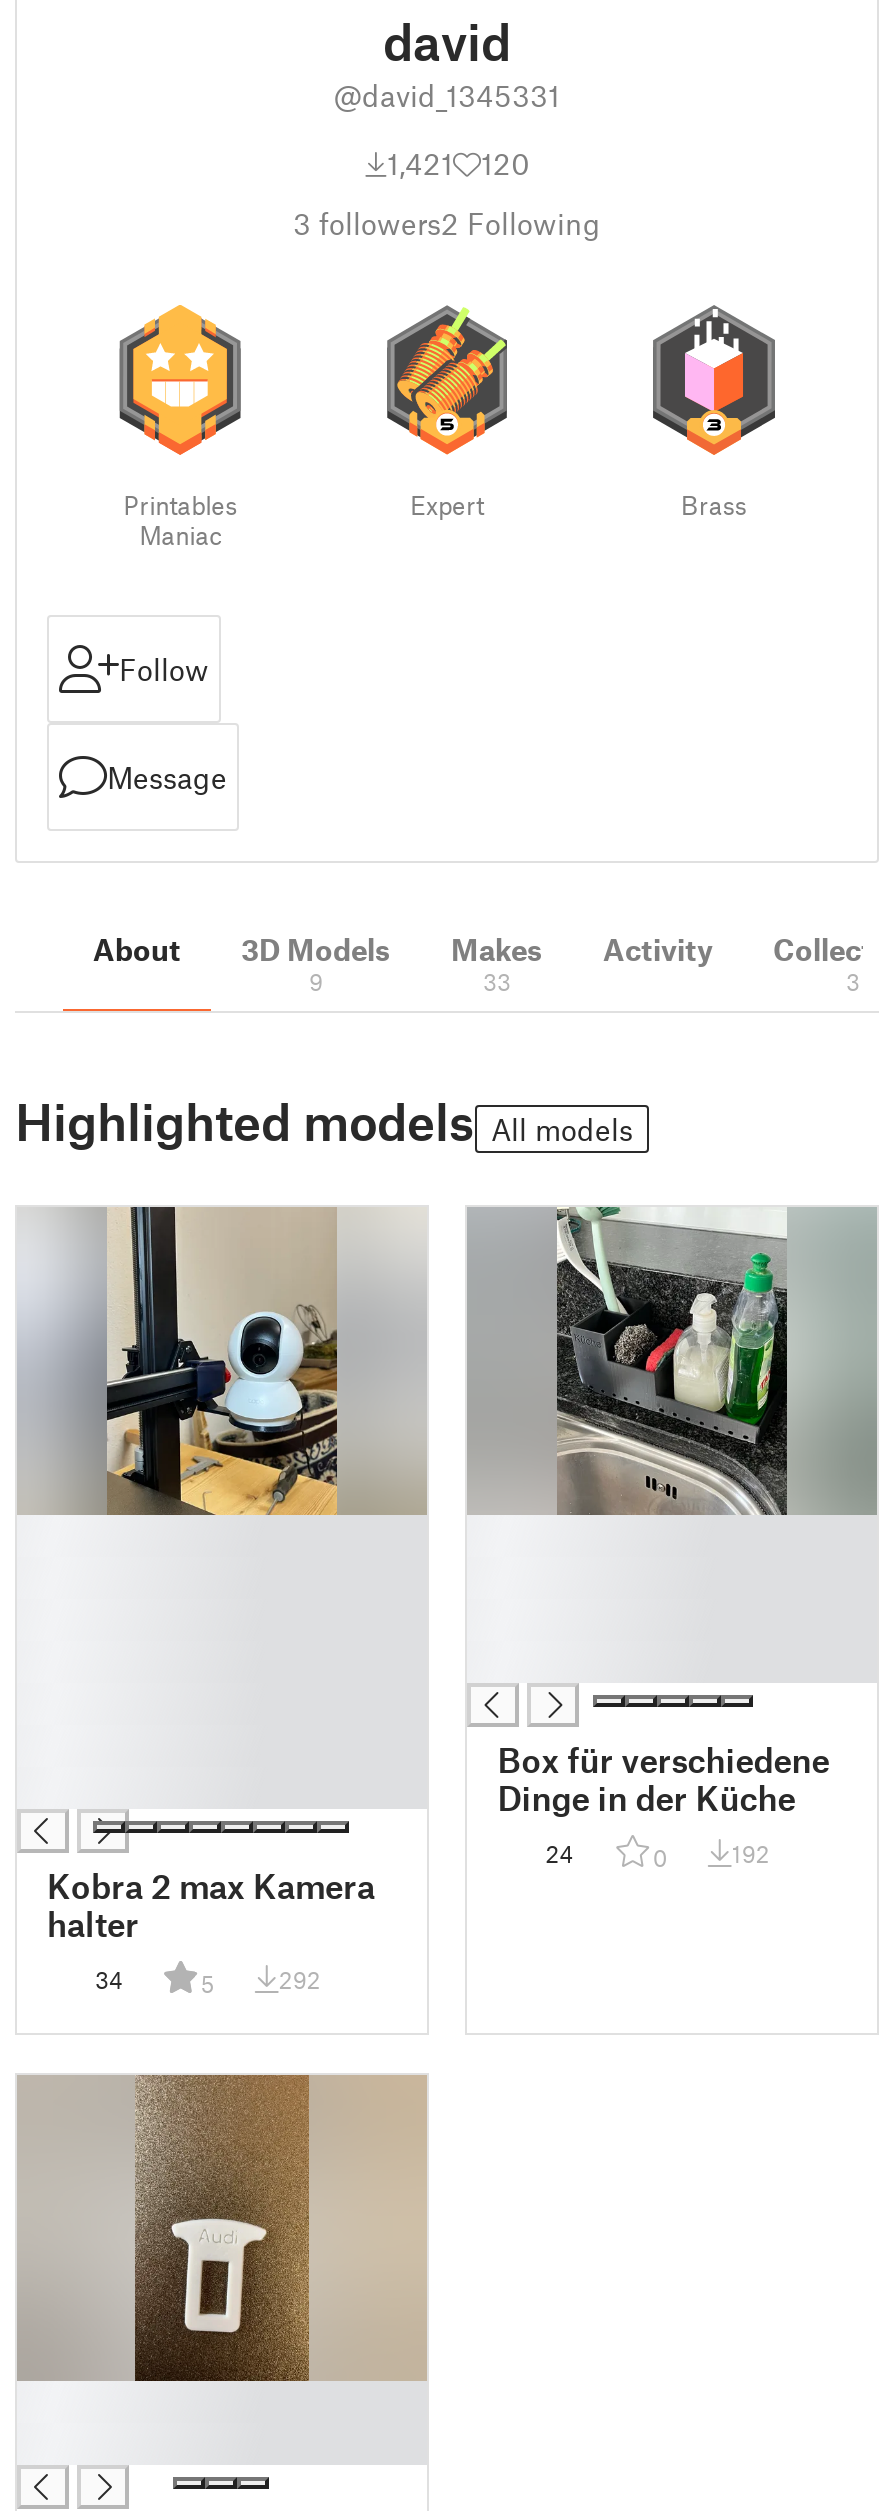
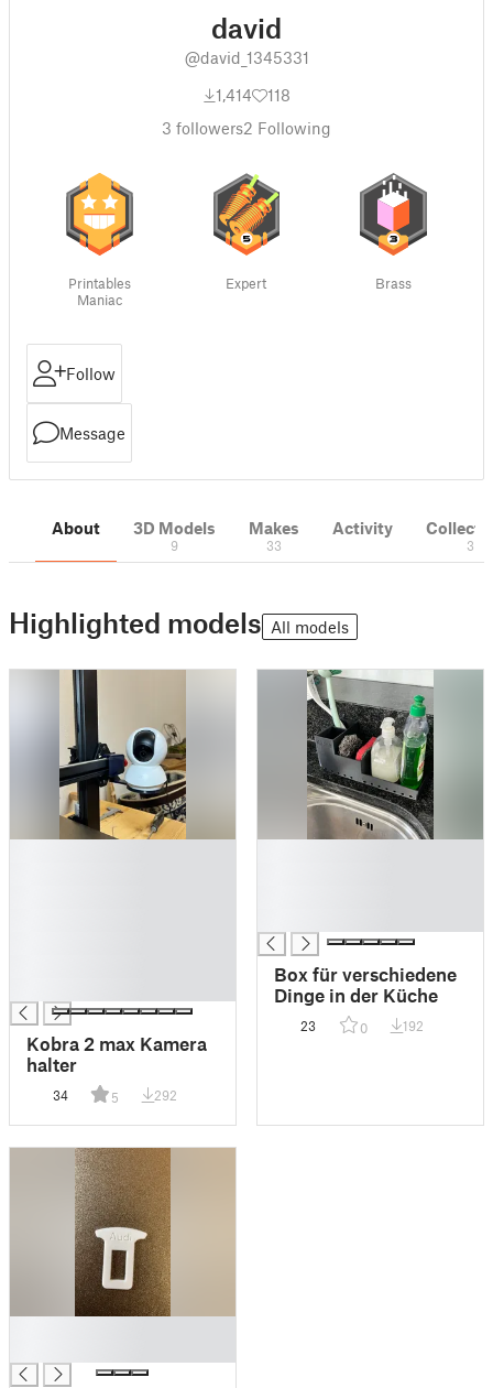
- 1,421
+ 1,414

- 120
+ 118

- 24
+ 23
